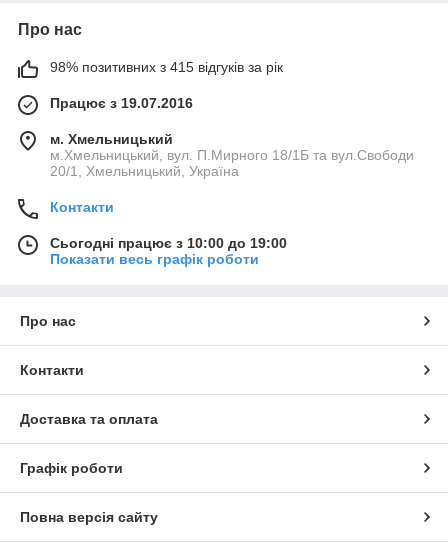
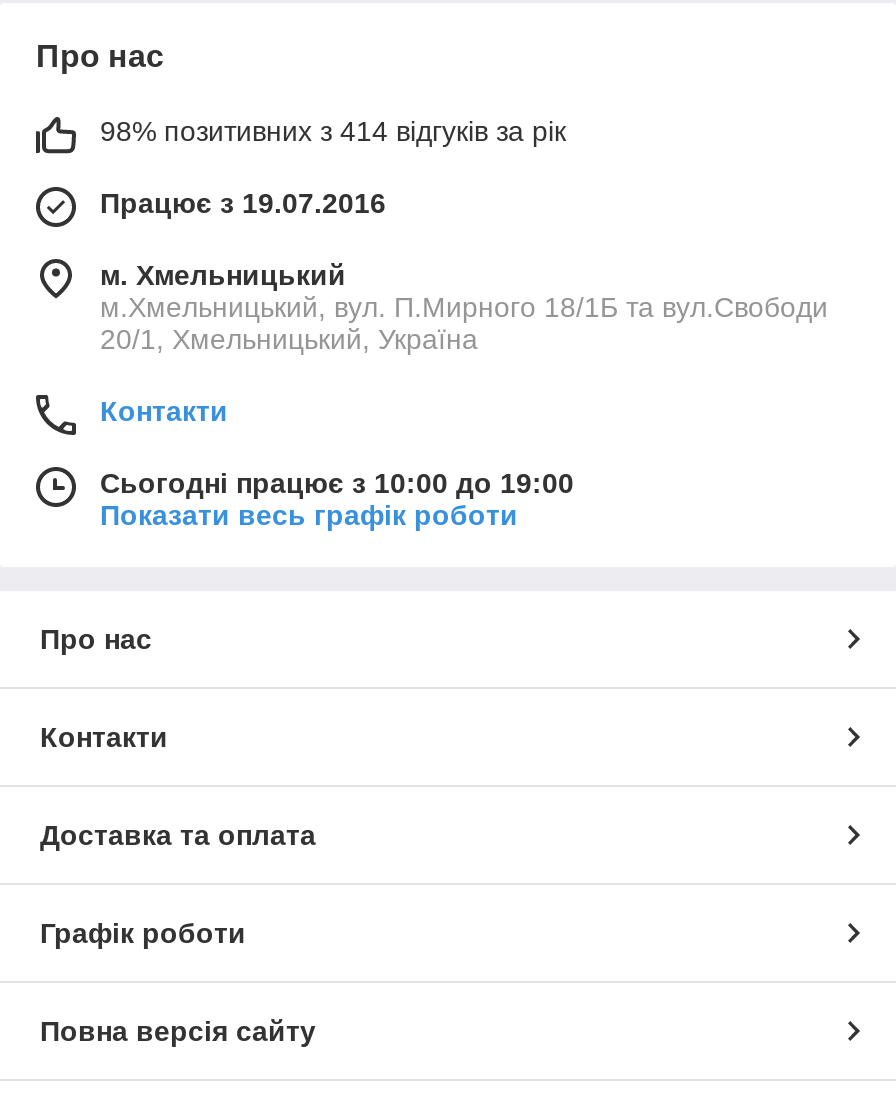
- 98% позитивних з 415 відгуків за рік
+ 98% позитивних з 414 відгуків за рік
